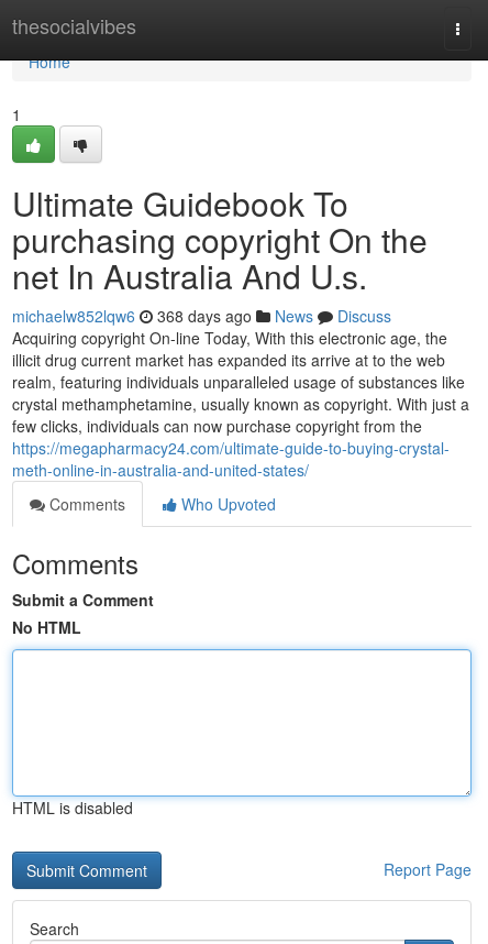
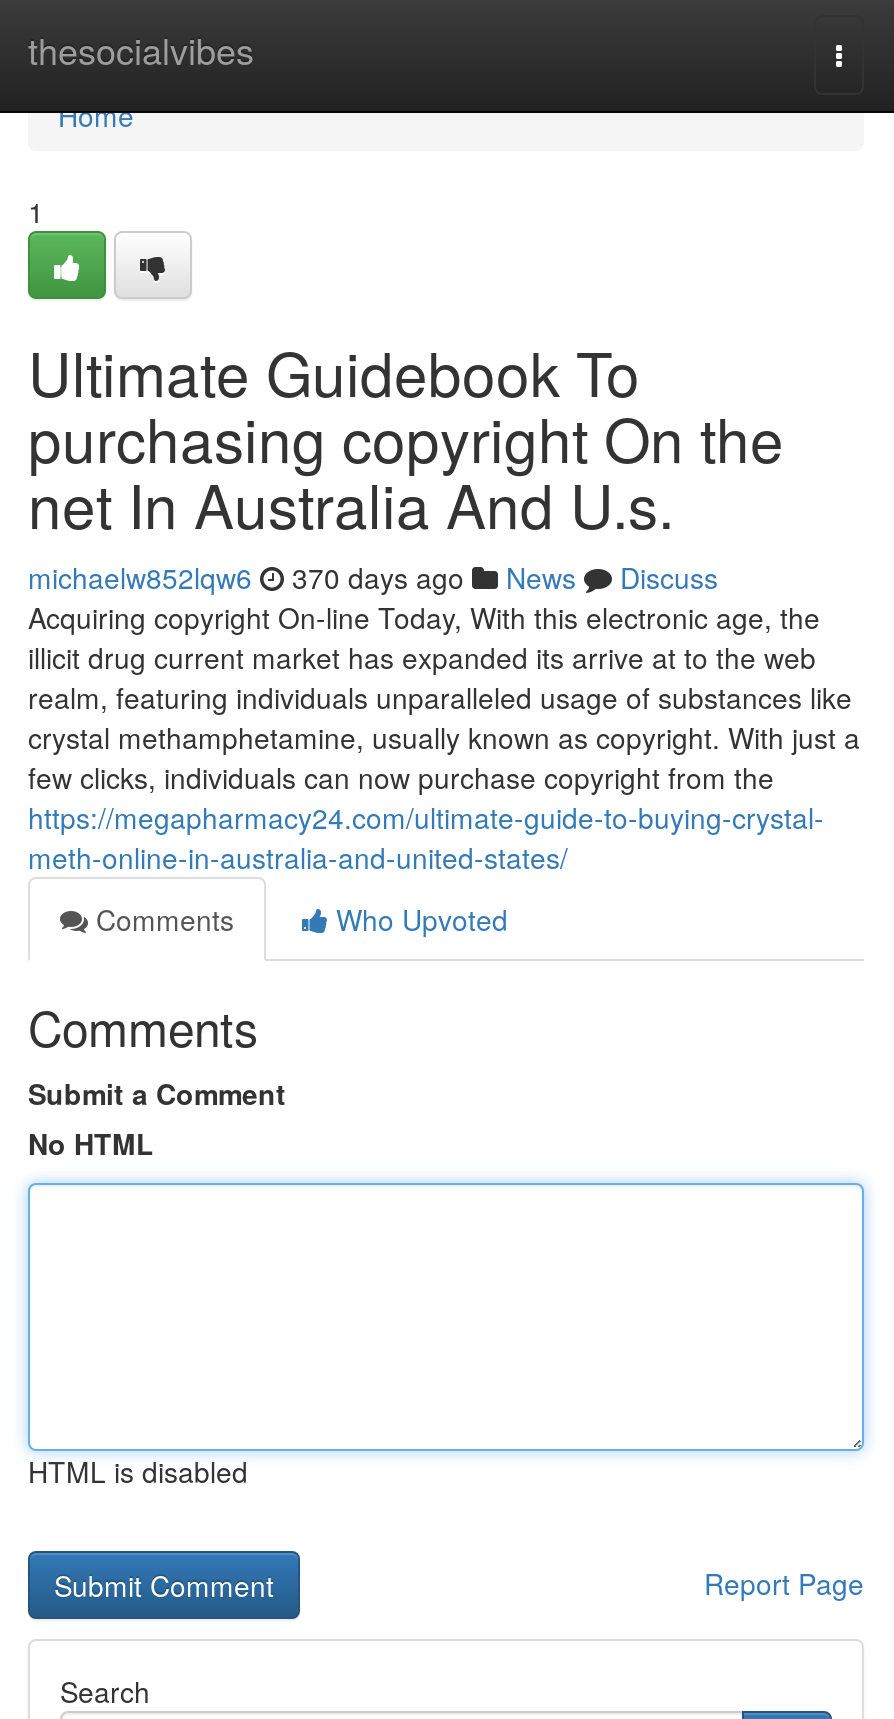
- michaelw852lqw6 368 days ago News Discuss
+ michaelw852lqw6 370 days ago News Discuss
